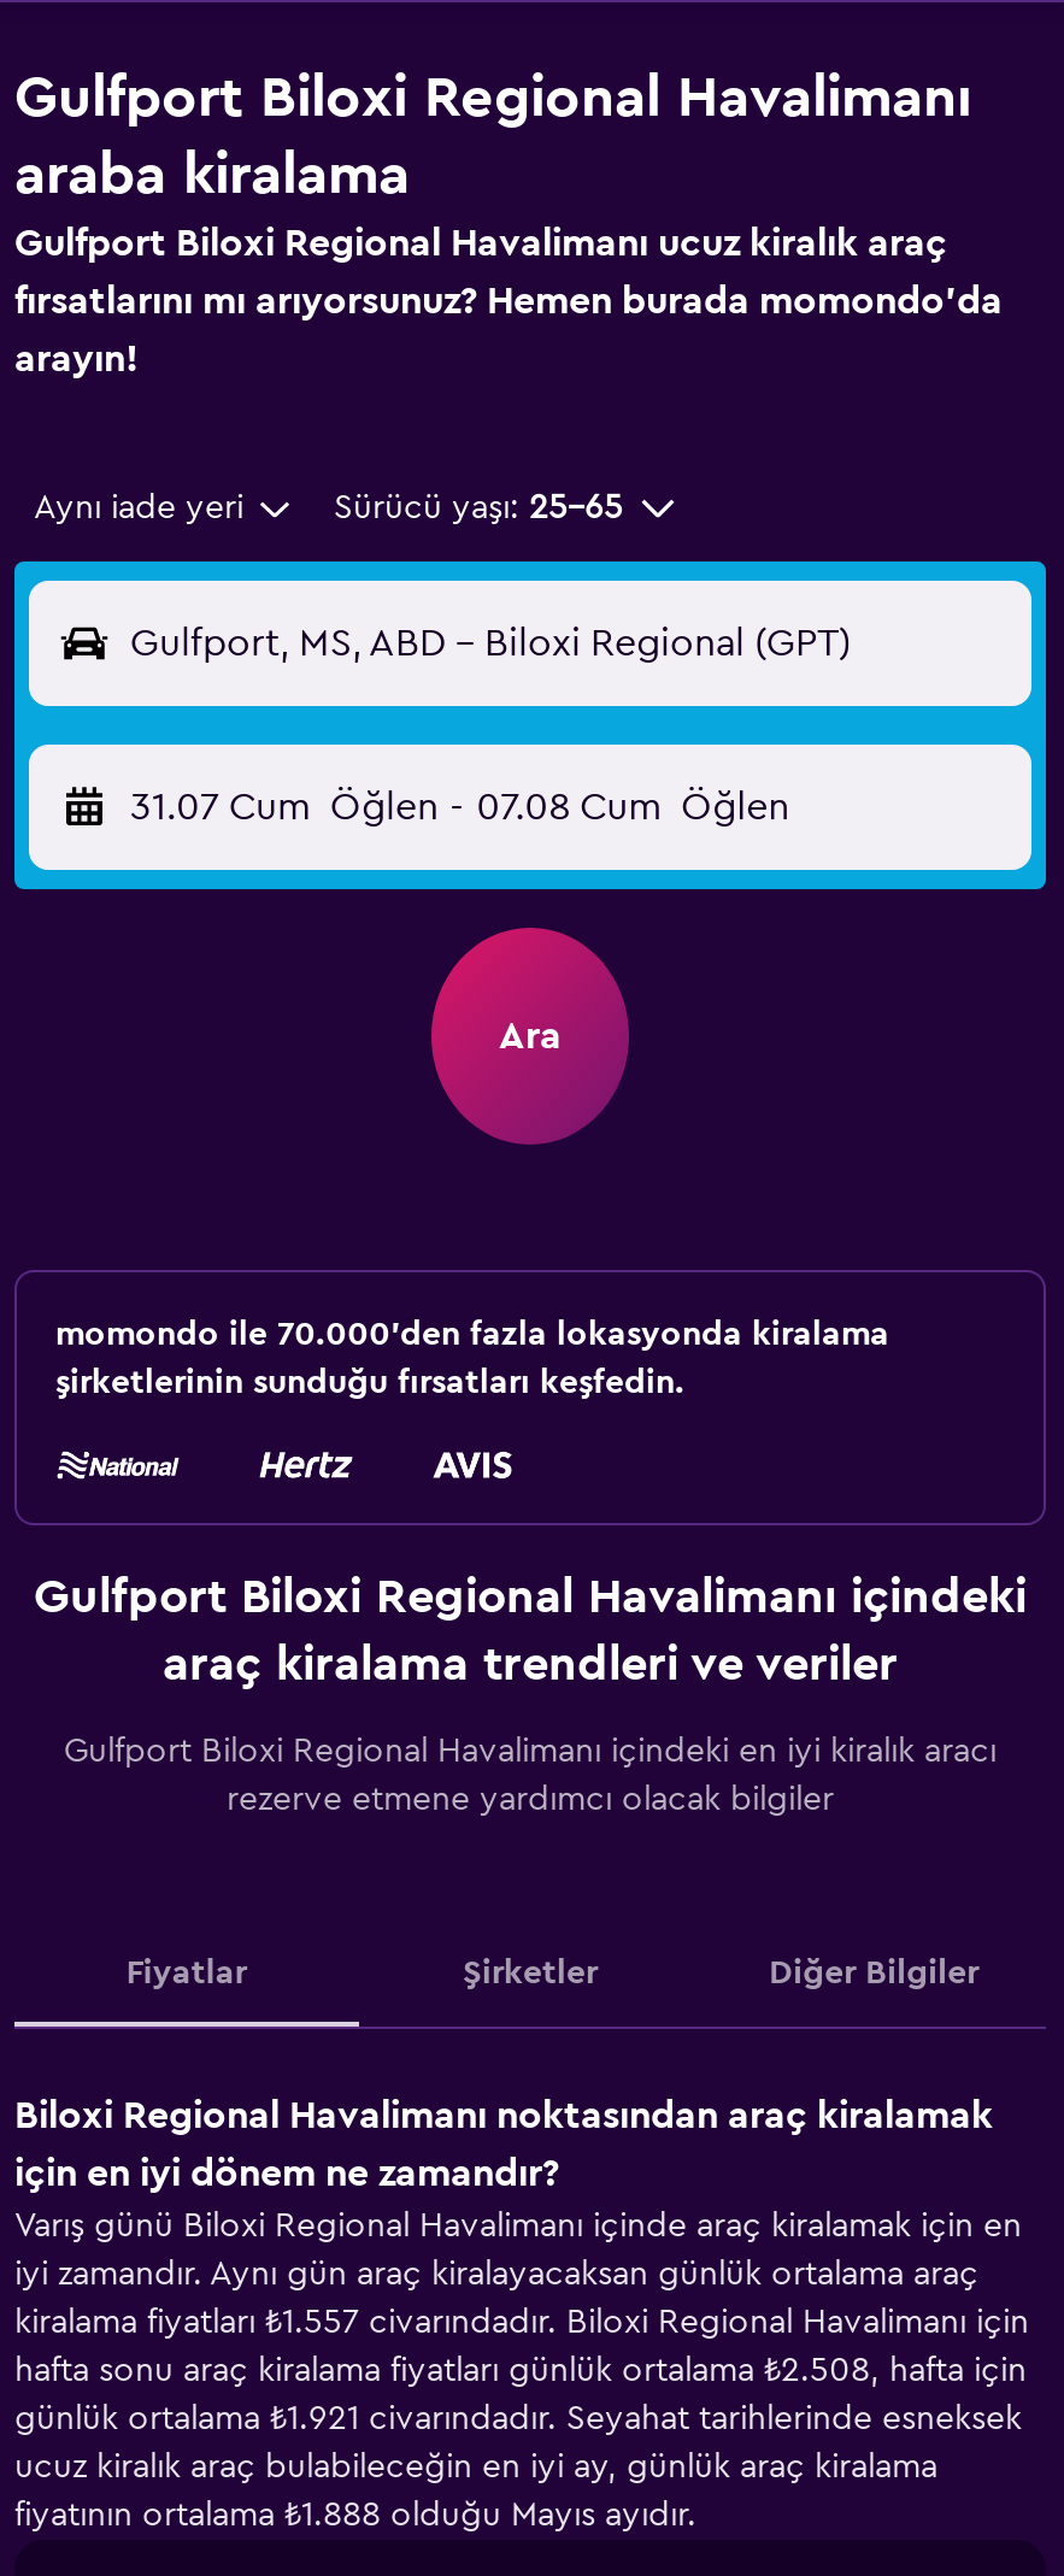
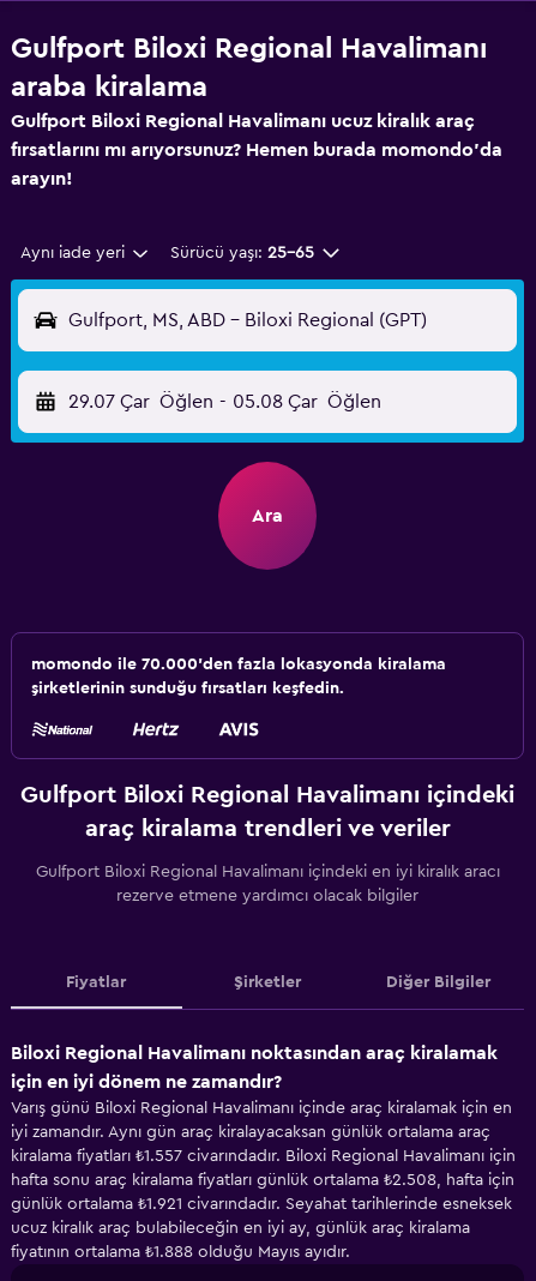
- 31.07 Cum Öğlen - 07.08 Cum Öğlen
+ 29.07 Çar Öğlen - 05.08 Çar Öğlen
